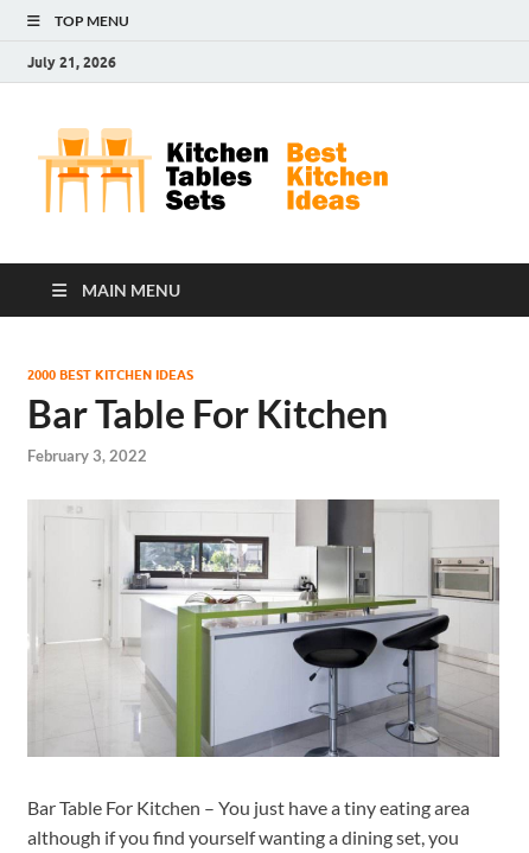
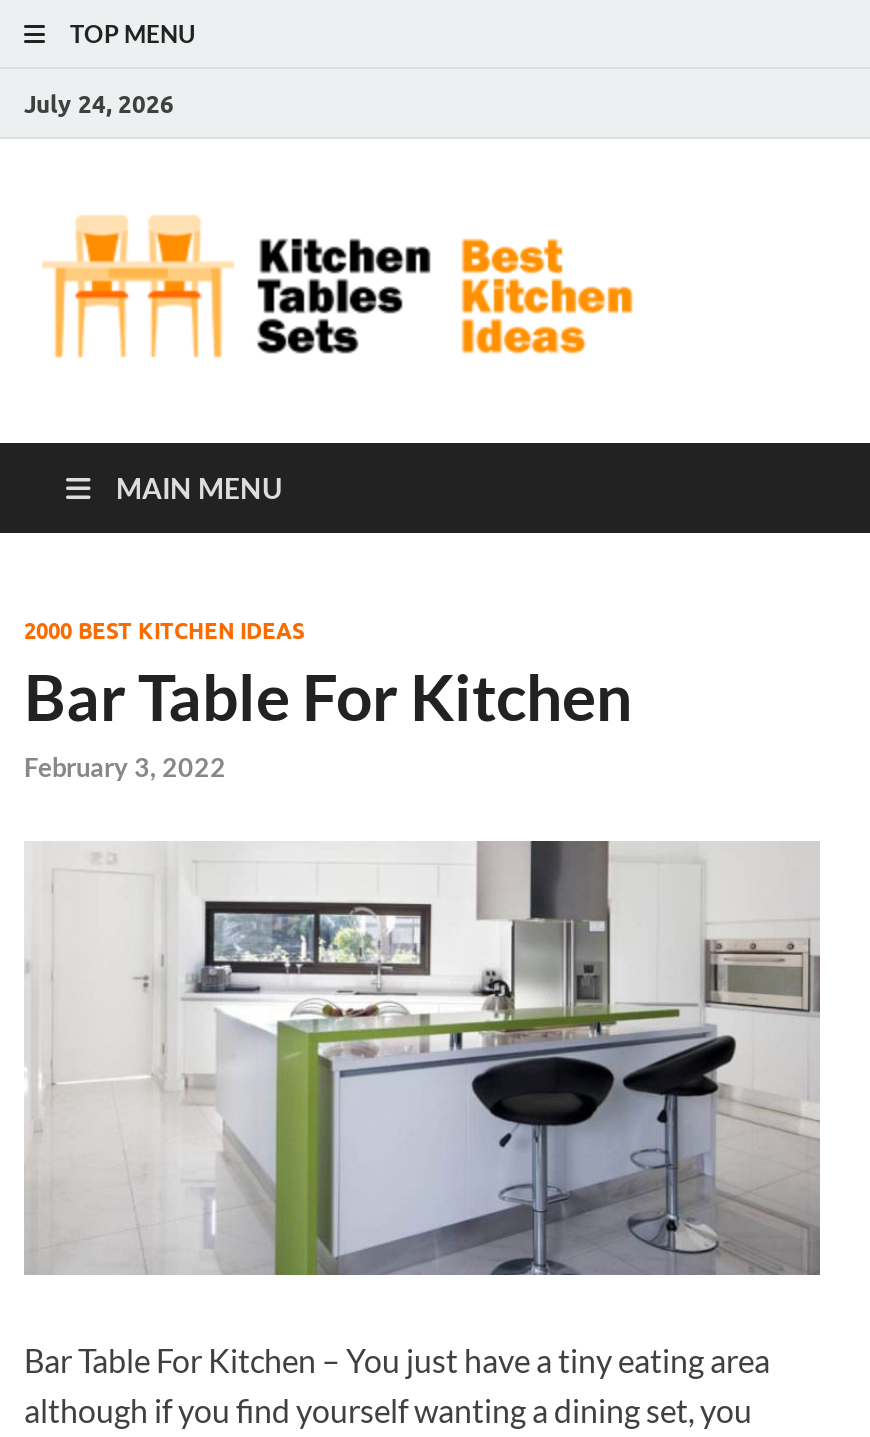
- July 21, 2026
+ July 24, 2026
